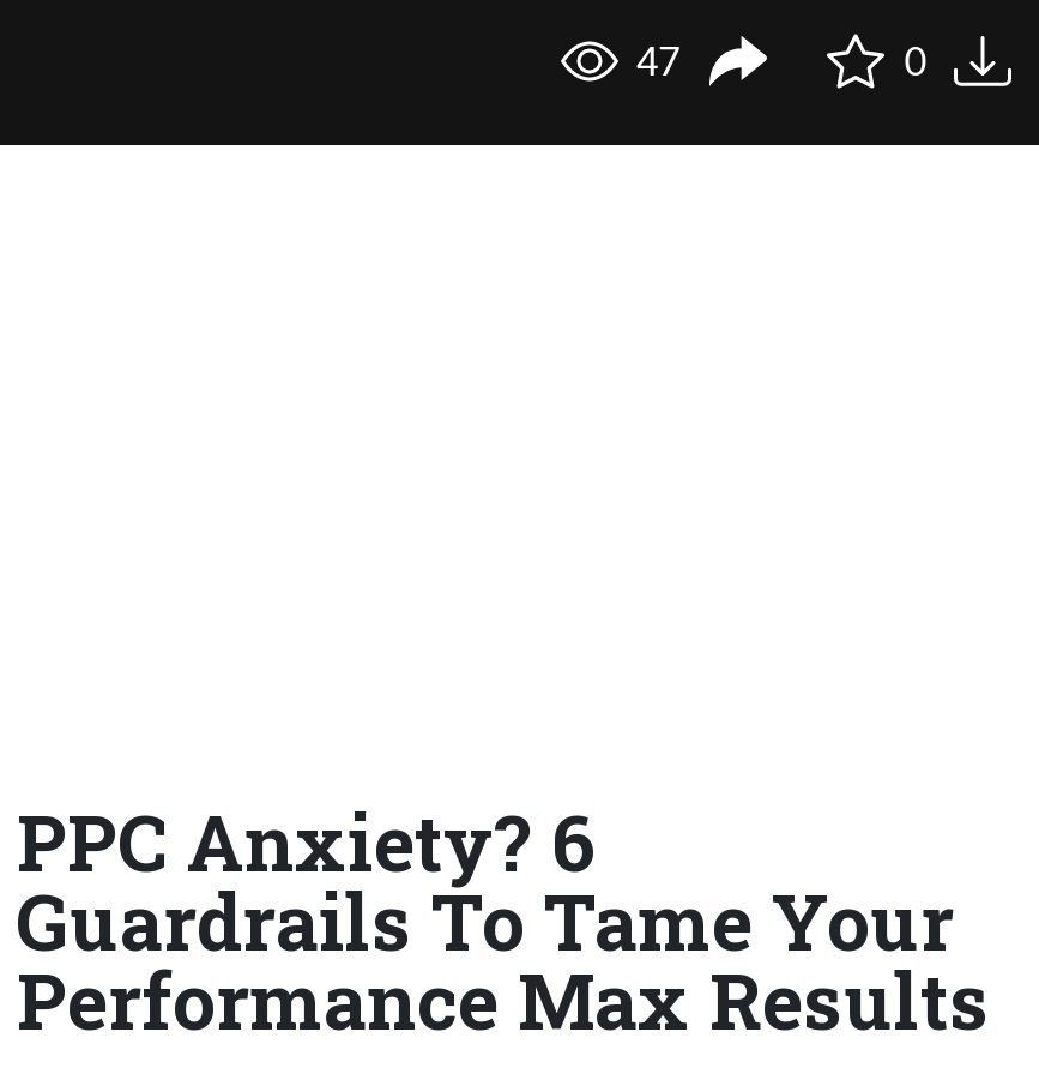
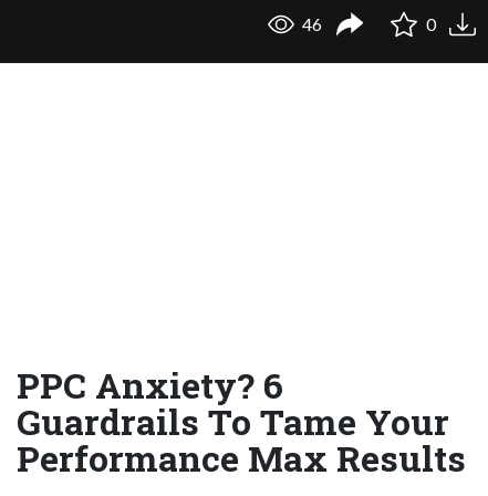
- 47
+ 46
